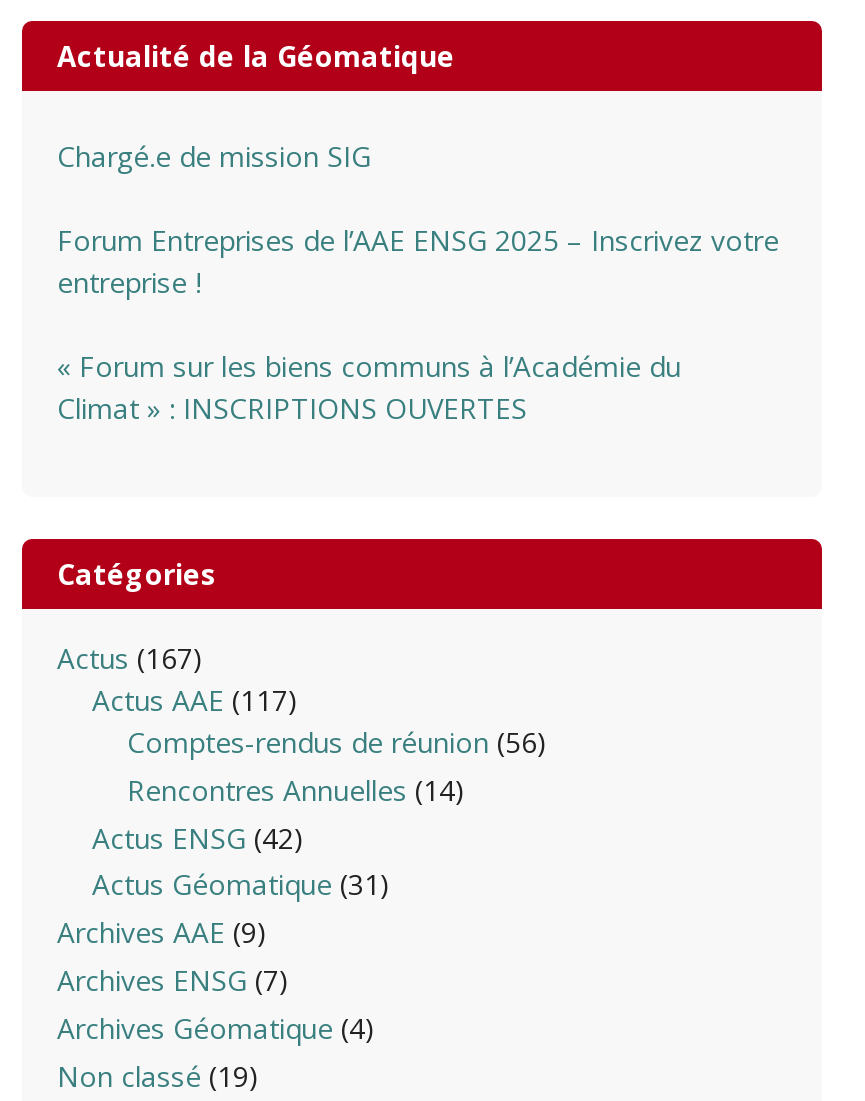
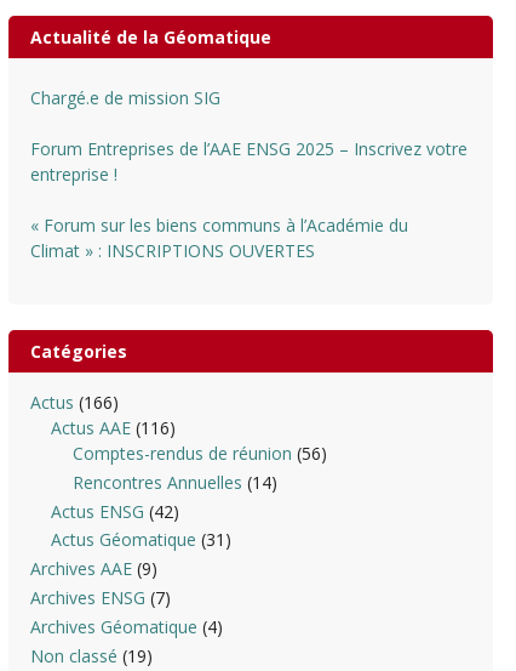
- Actus (167)
+ Actus (166)

- Actus AAE (117)
+ Actus AAE (116)
